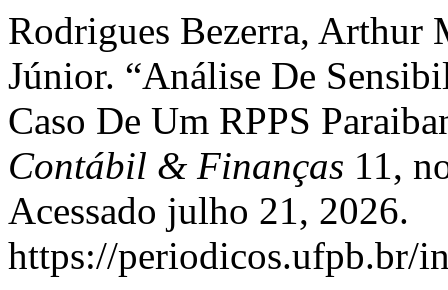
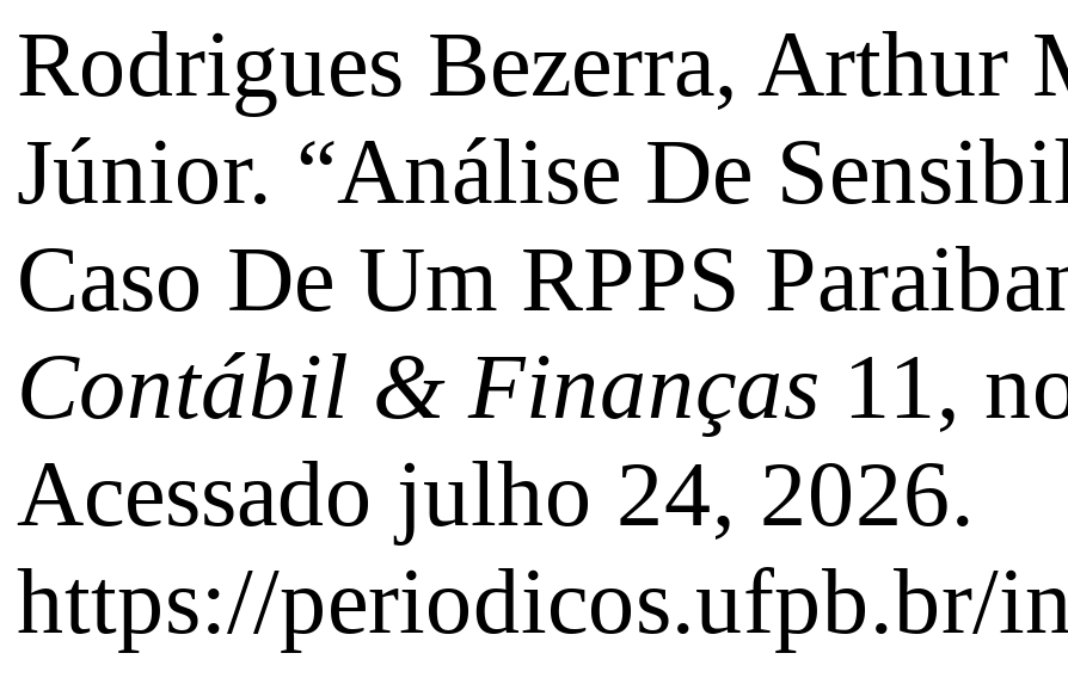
- Acessado julho 21, 2026.
+ Acessado julho 24, 2026.
